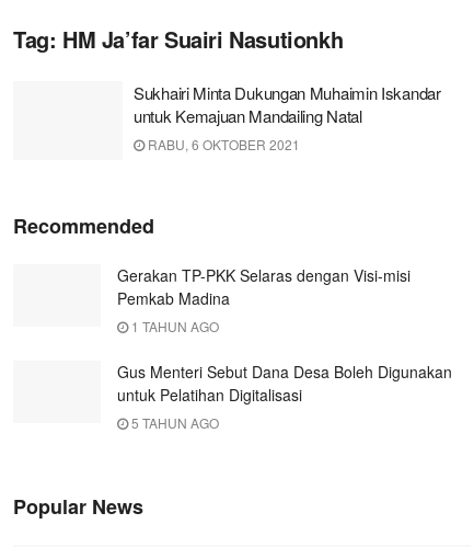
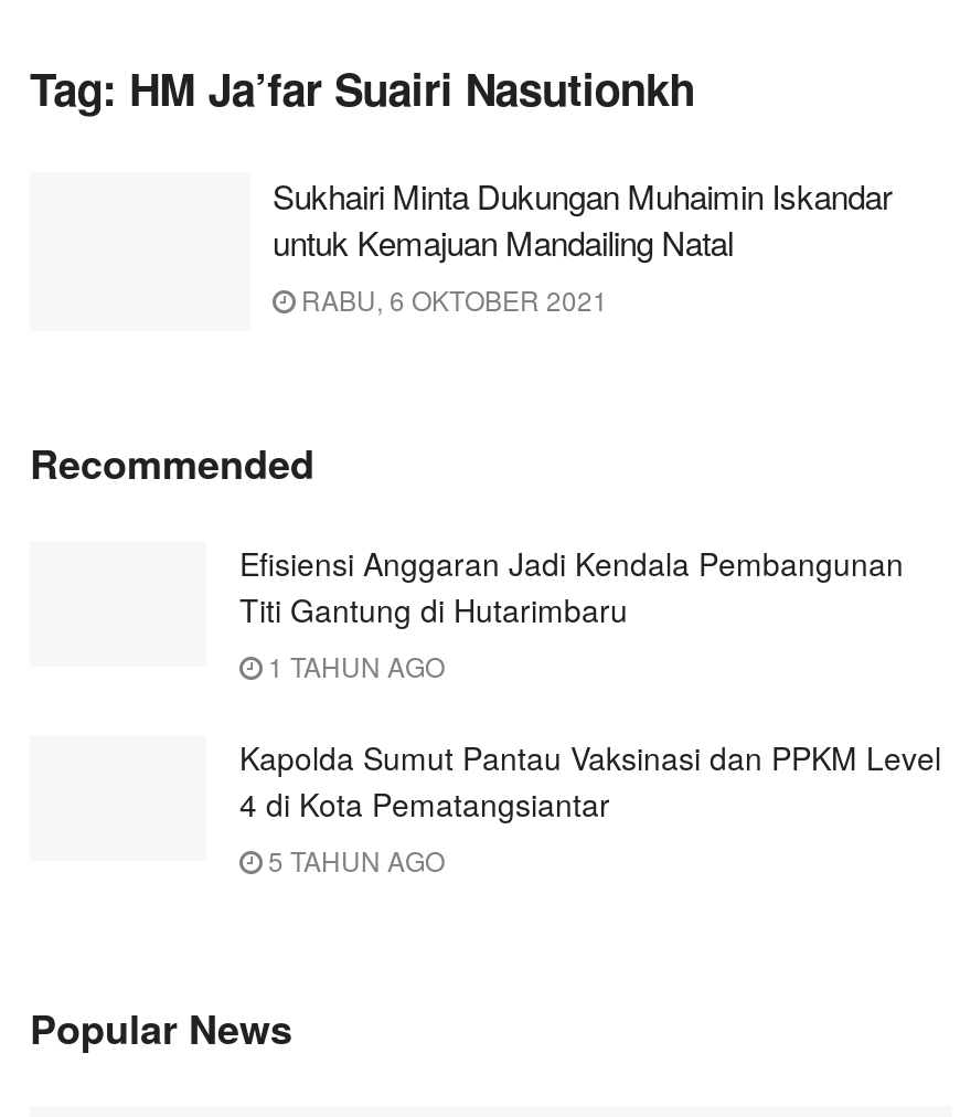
- Gerakan TP-PKK Selaras dengan Visi-misi
- Pemkab Madina
+ Efisiensi Anggaran Jadi Kendala Pembangunan
+ Titi Gantung di Hutarimbaru

- Gus Menteri Sebut Dana Desa Boleh Digunakan
- untuk Pelatihan Digitalisasi
+ Kapolda Sumut Pantau Vaksinasi dan PPKM Level
+ 4 di Kota Pematangsiantar
